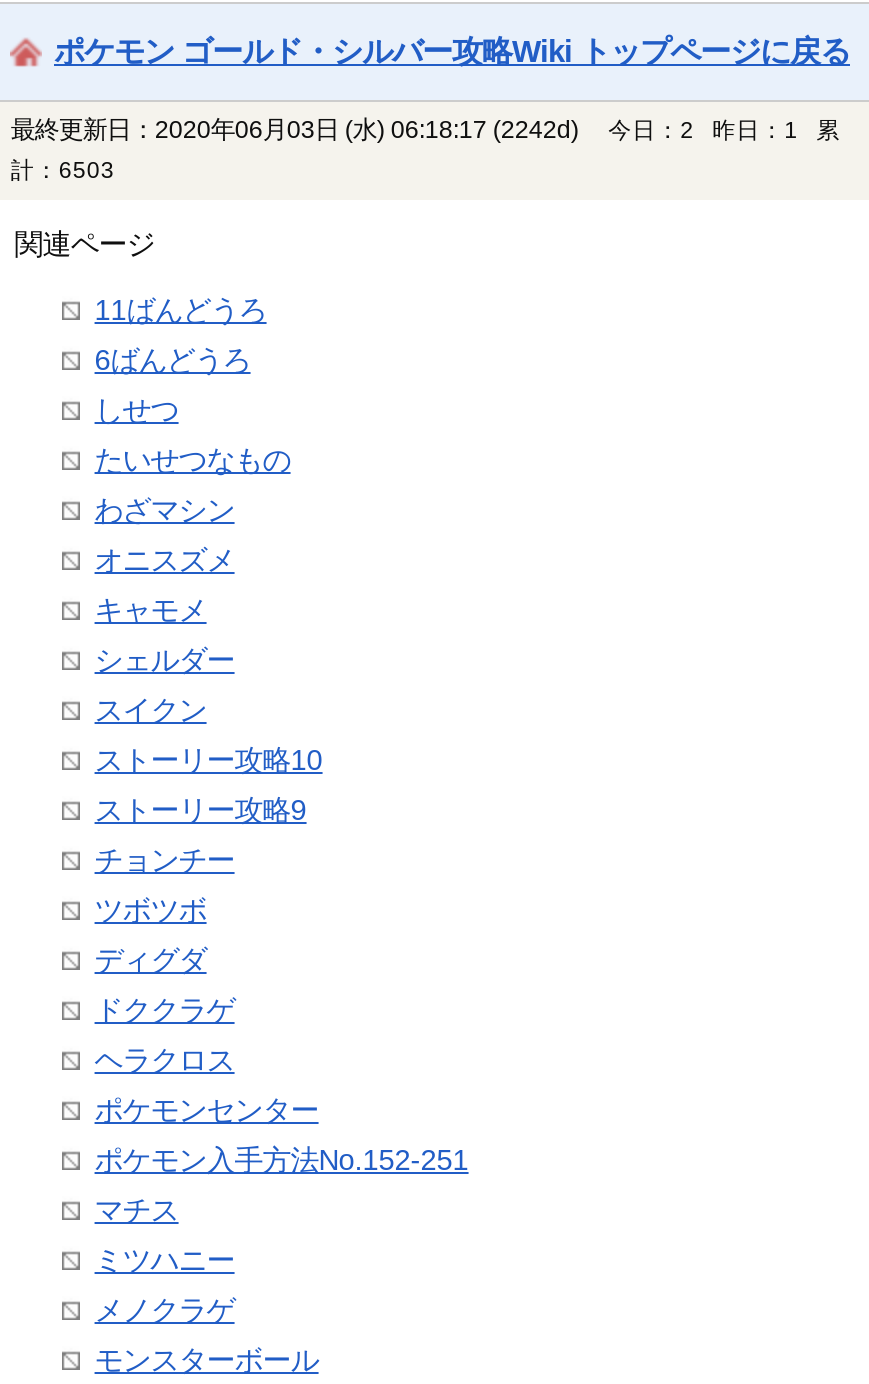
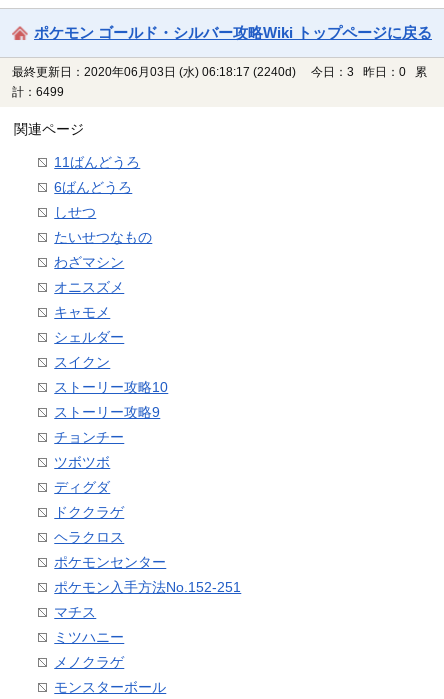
- 最終更新日：2020年06月03日 (水) 06:18:17 (2242d)
+ 最終更新日：2020年06月03日 (水) 06:18:17 (2240d)

- 今日：2 昨日：1 累
+ 今日：3 昨日：0 累

- 計：6503
+ 計：6499
